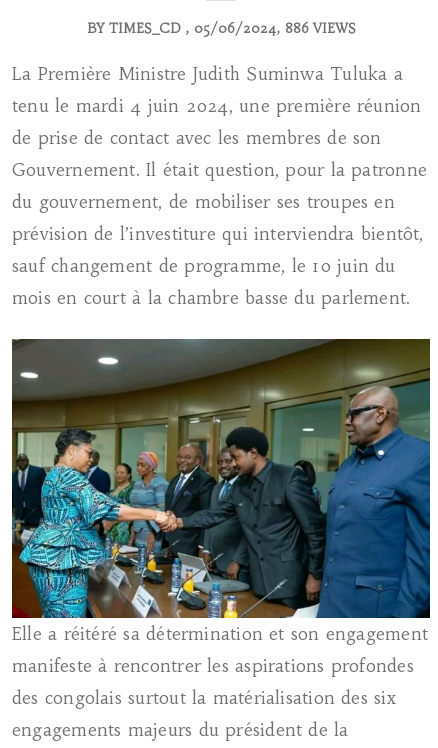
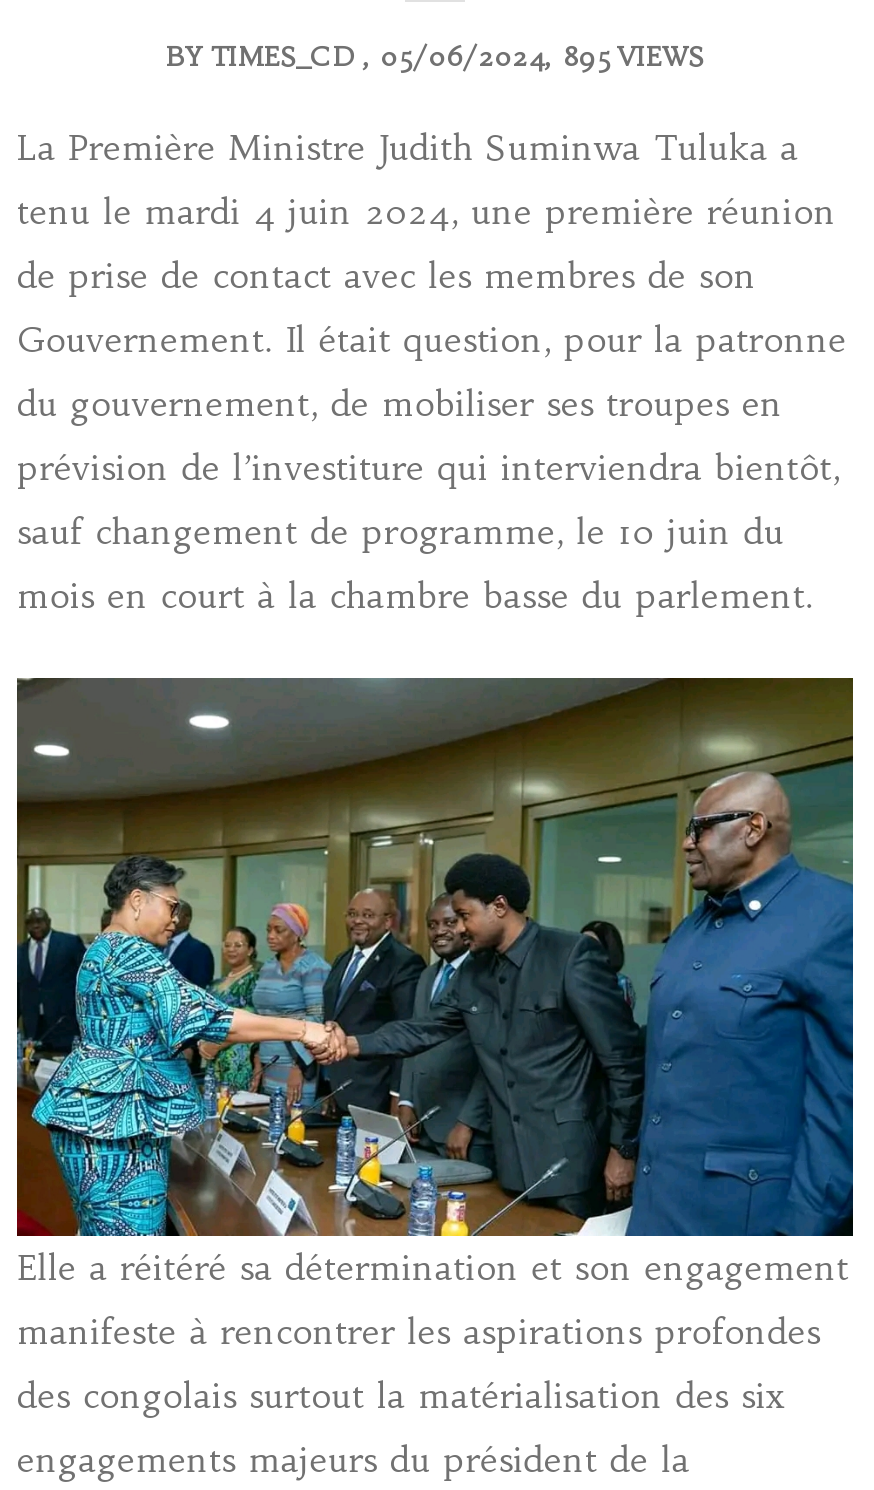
- BY TIMES_CD 05/06/2024 886 VIEWS
+ BY TIMES_CD 05/06/2024 895 VIEWS
